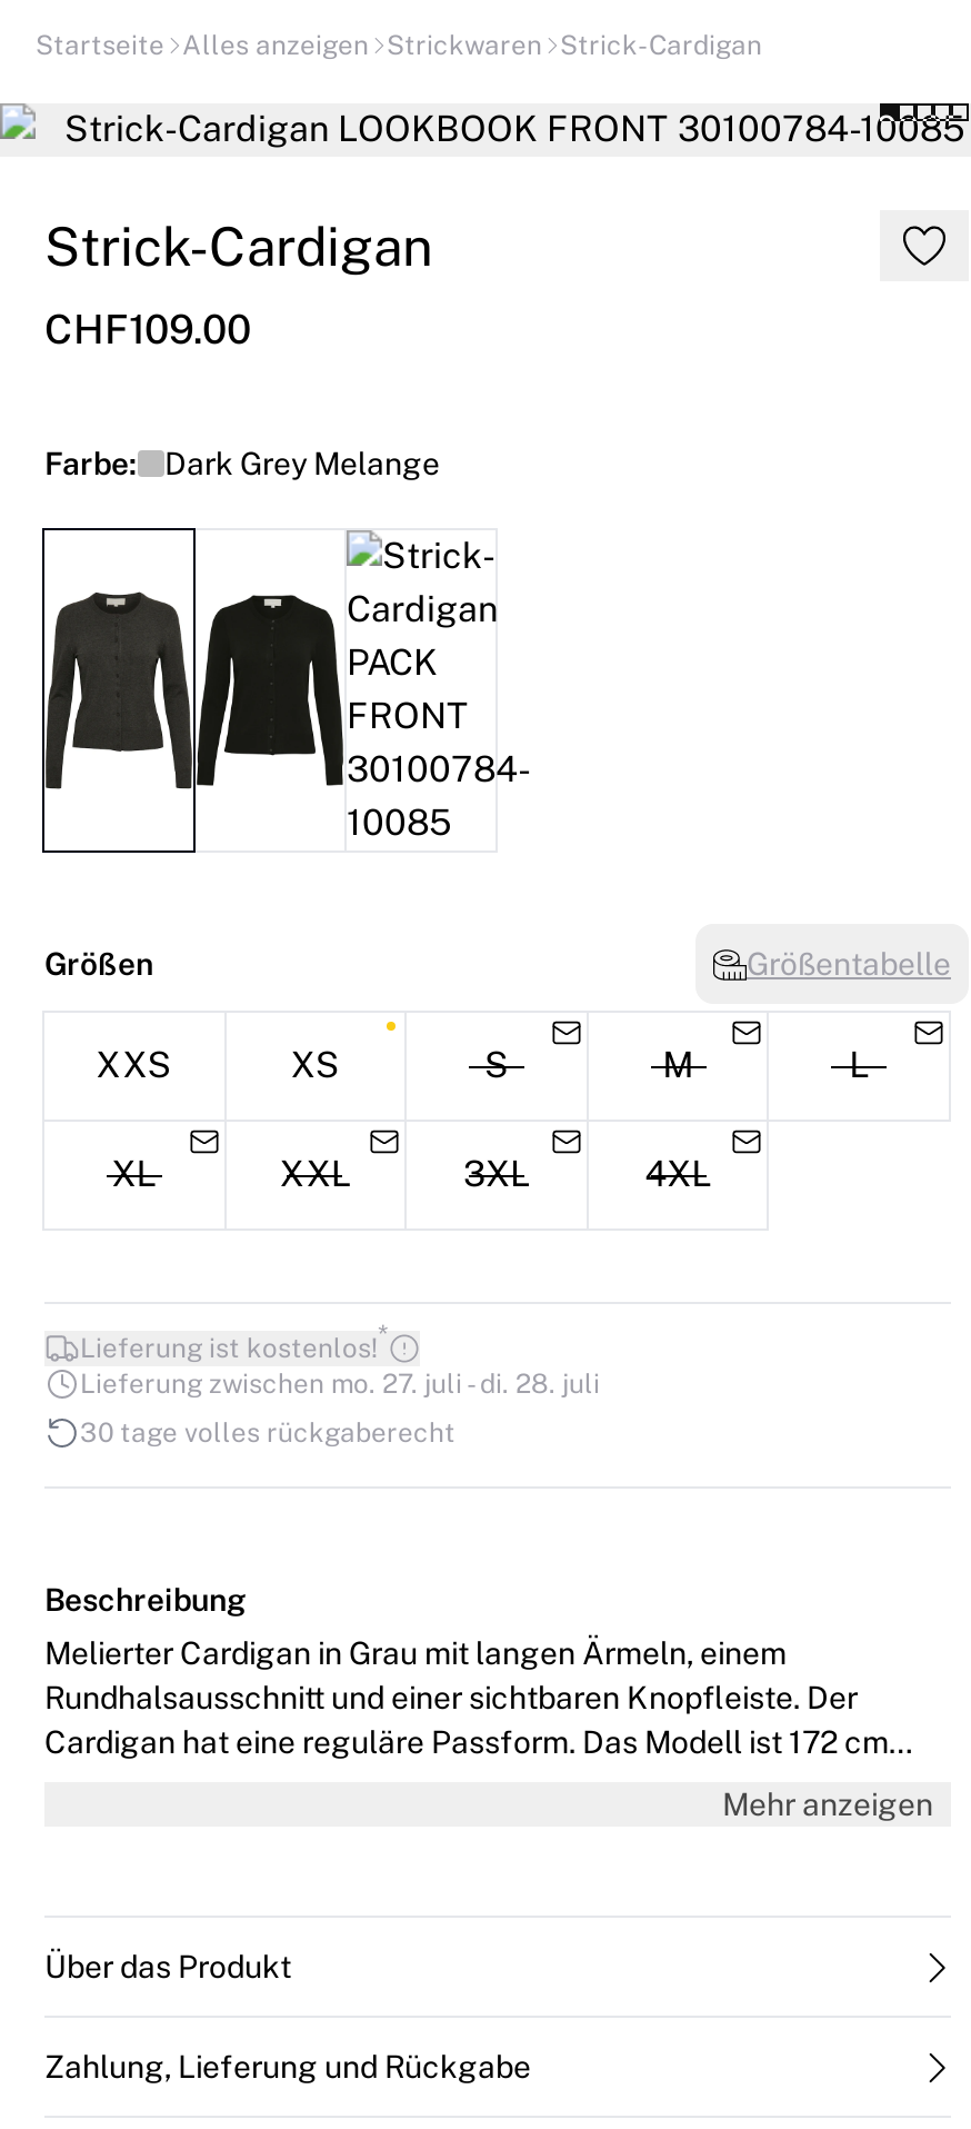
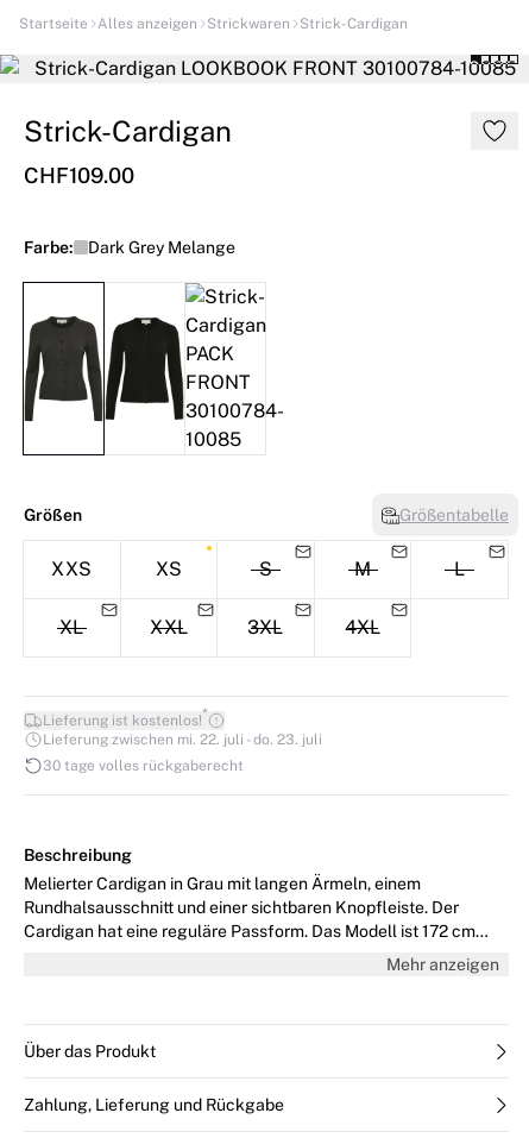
- Lieferung zwischen mo. 27. juli - di. 28. juli
+ Lieferung zwischen mi. 22. juli - do. 23. juli
